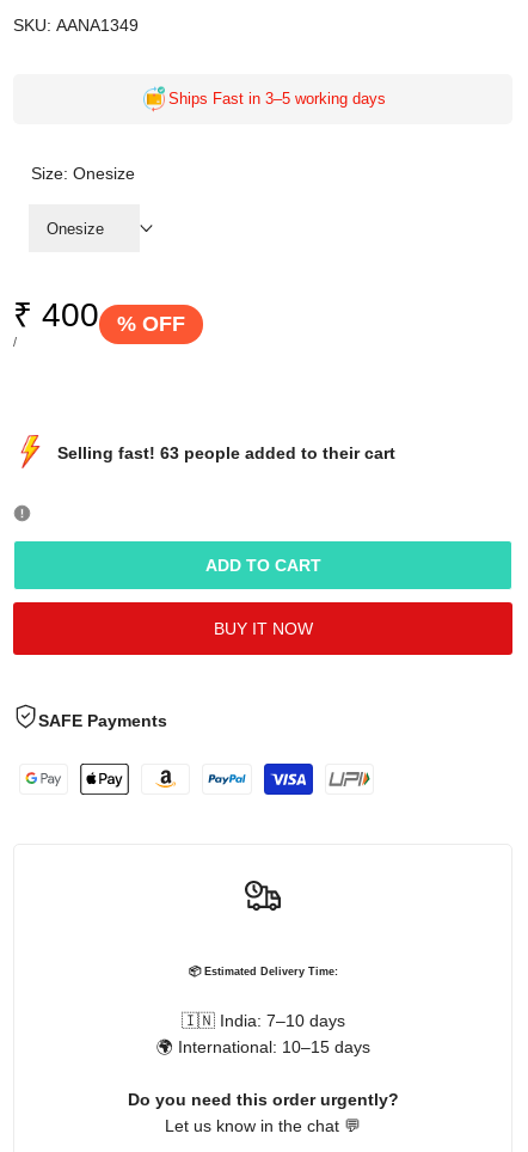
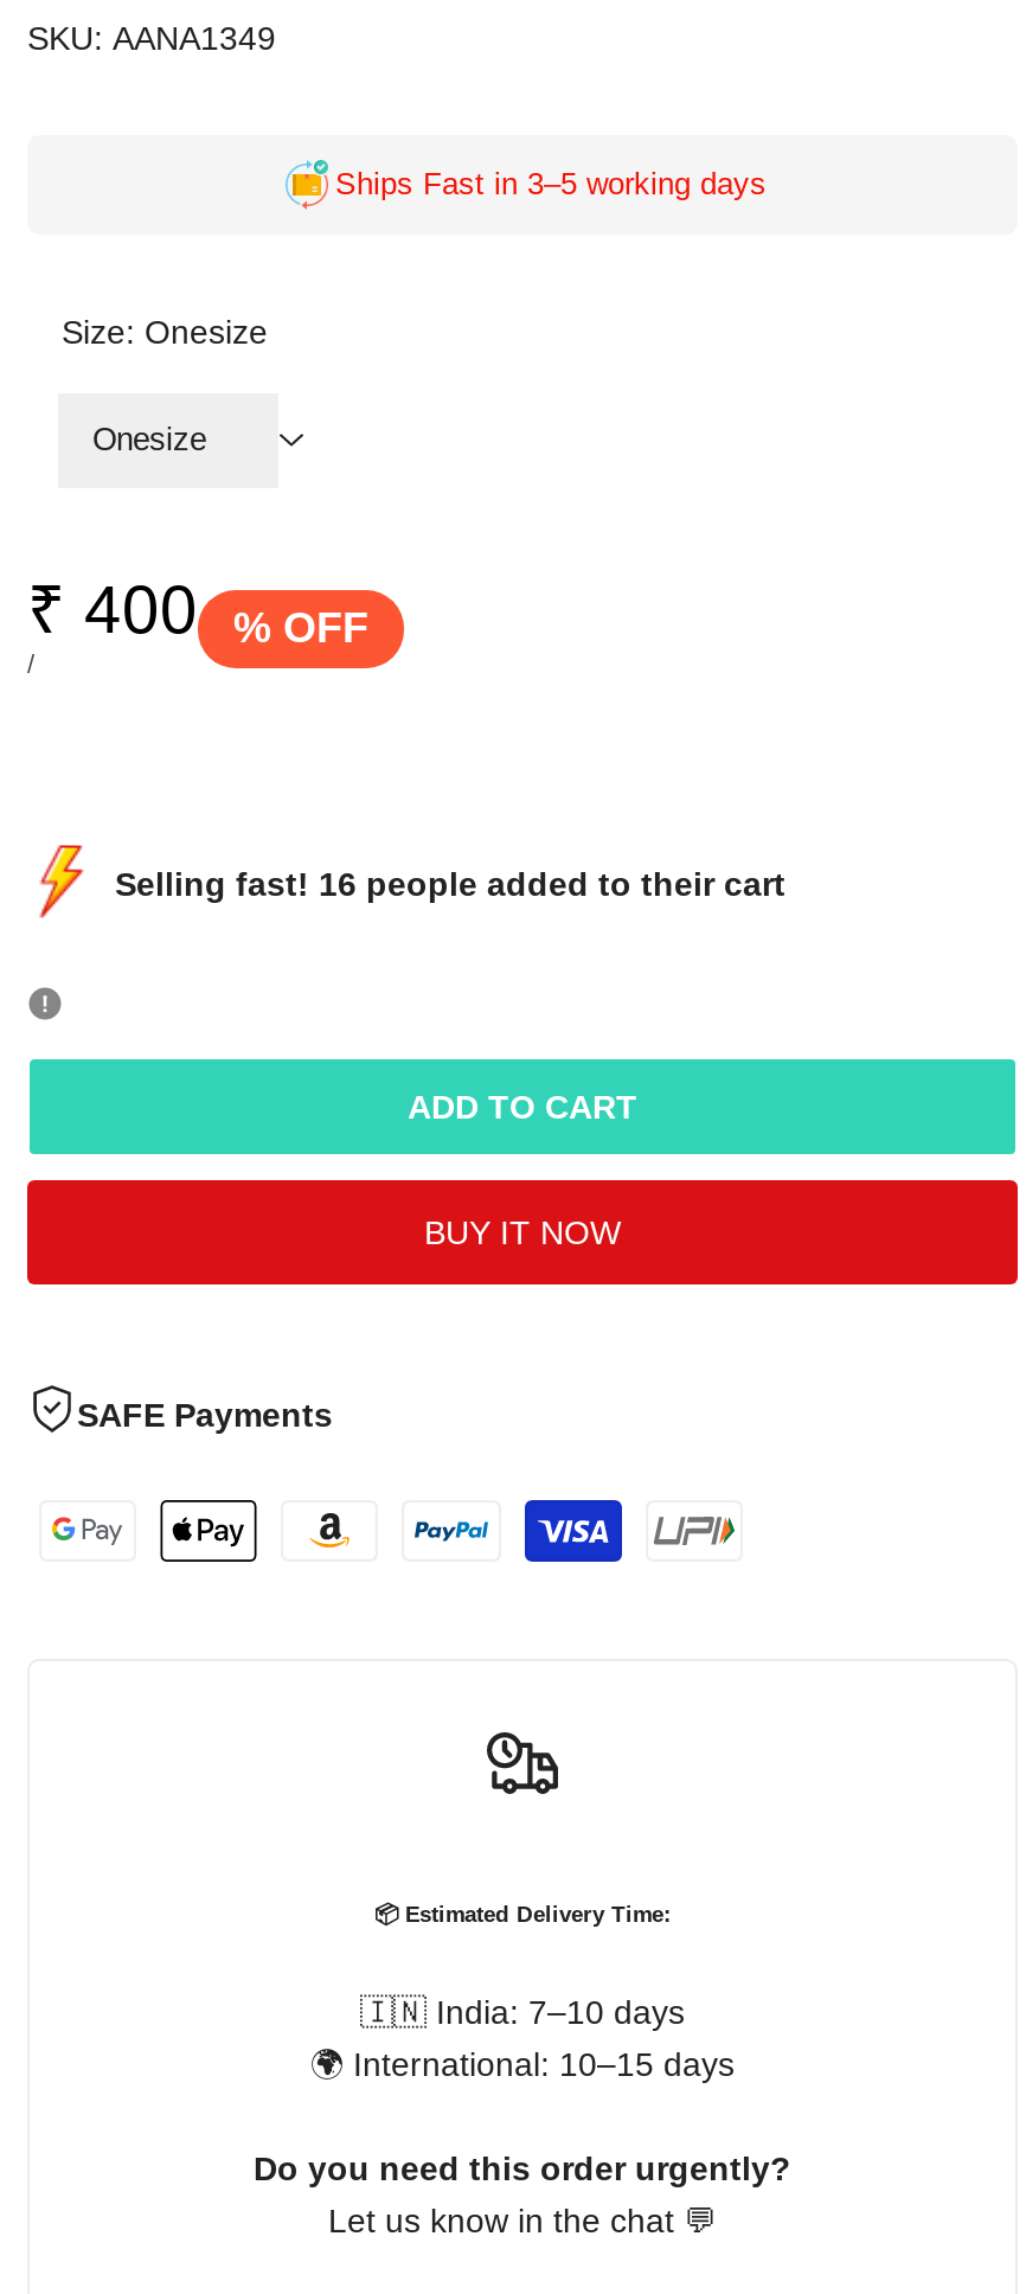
- Selling fast! 63 people added to their cart
+ Selling fast! 16 people added to their cart
